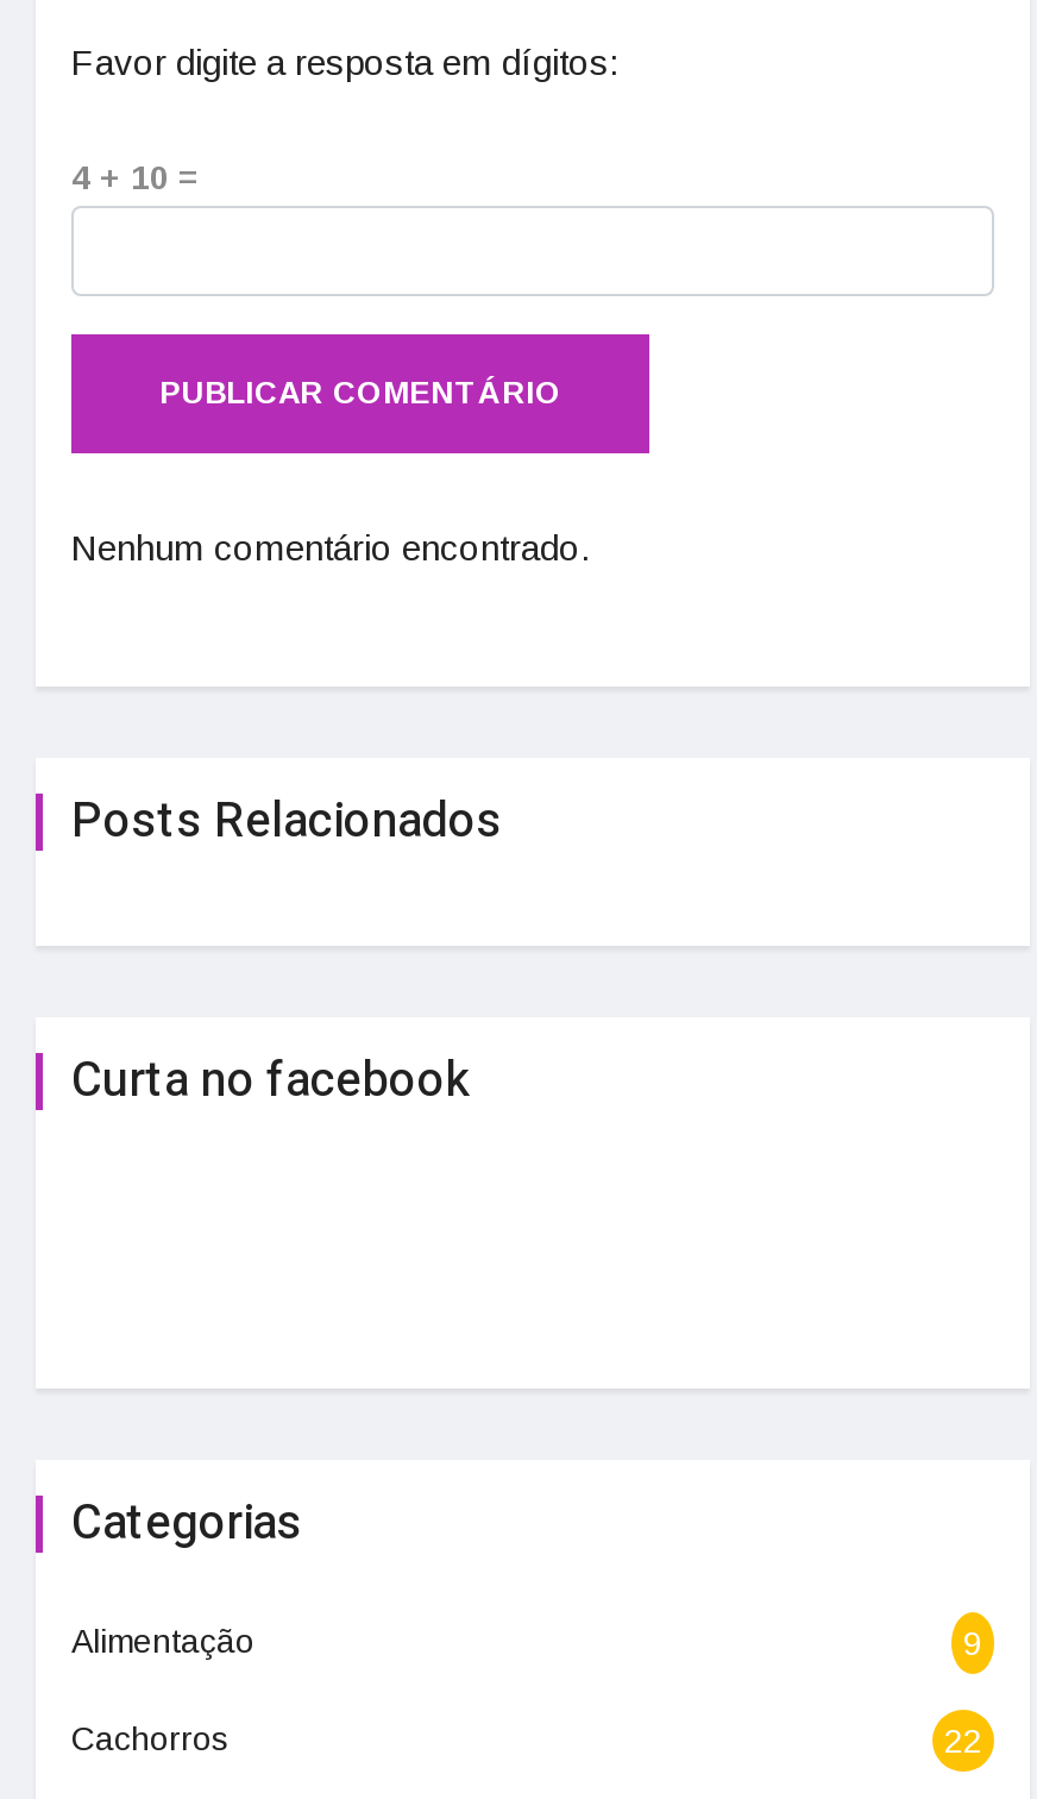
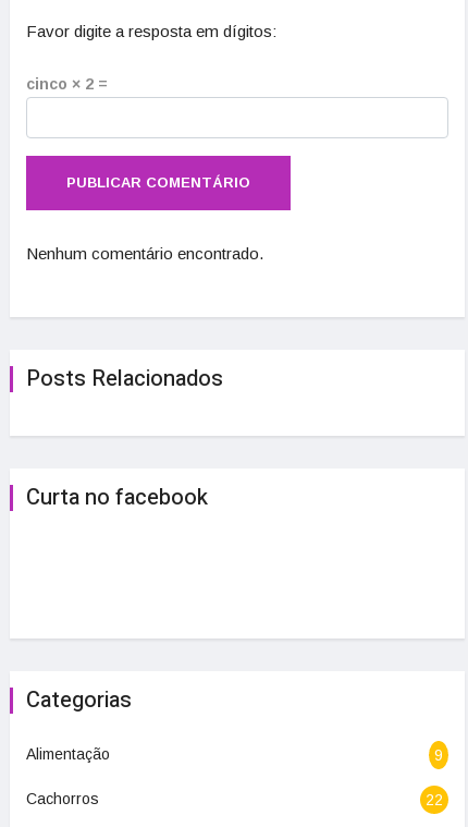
- 4 + 10 =
+ cinco × 2 =
